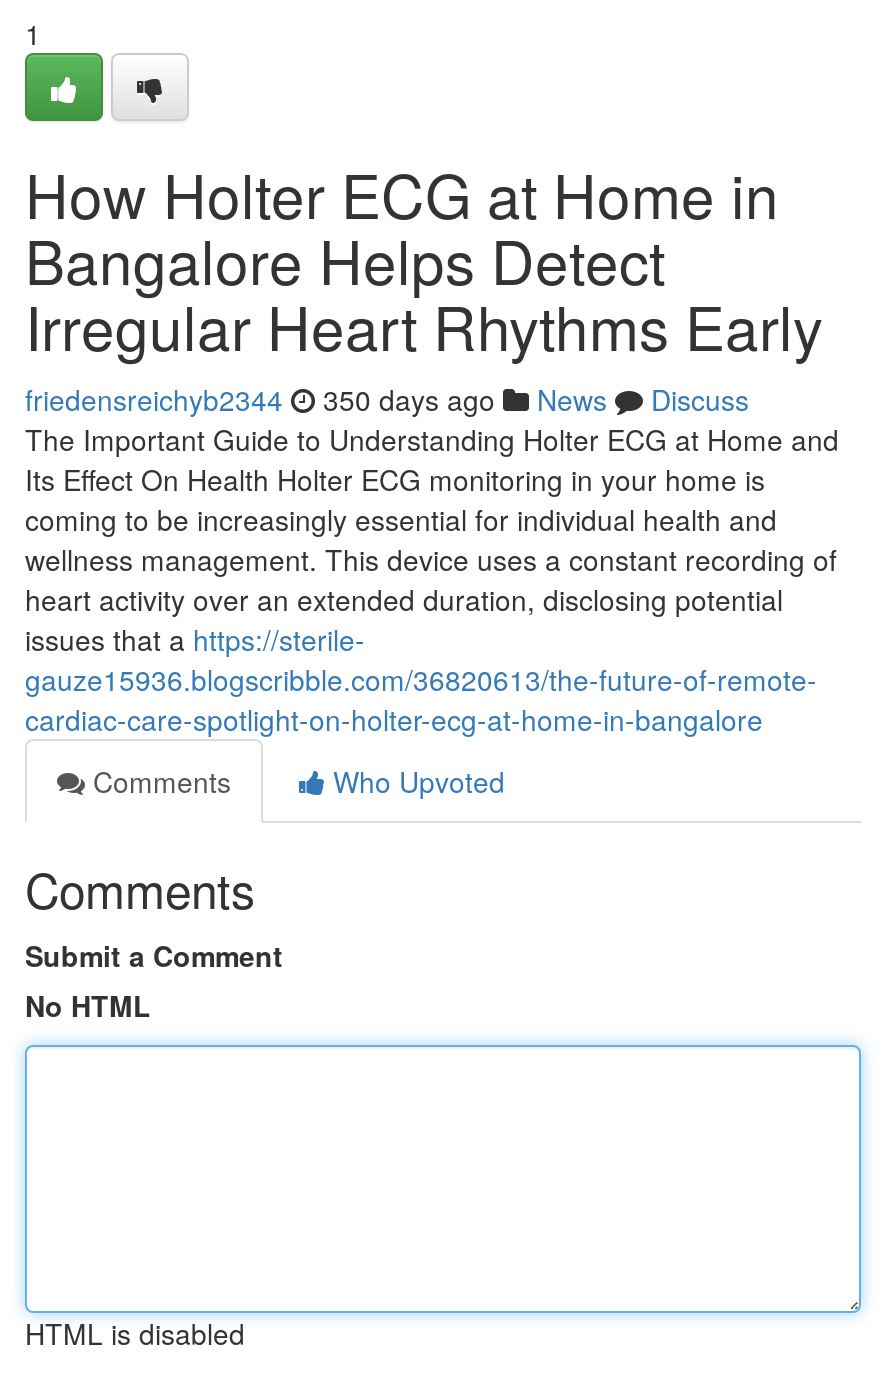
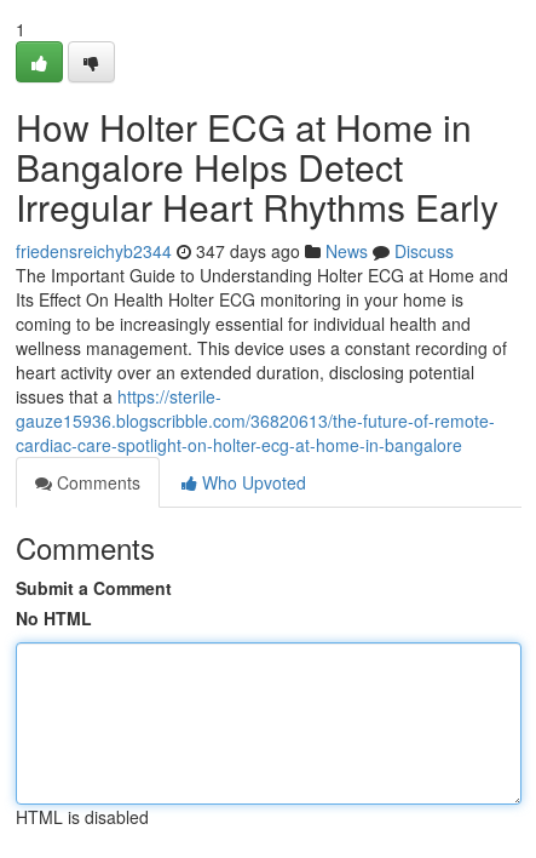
- friedensreichyb2344 350 days ago News Discuss
+ friedensreichyb2344 347 days ago News Discuss
